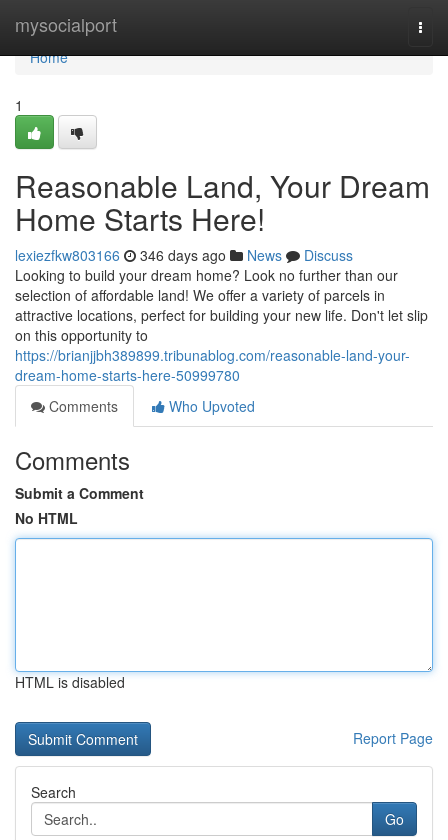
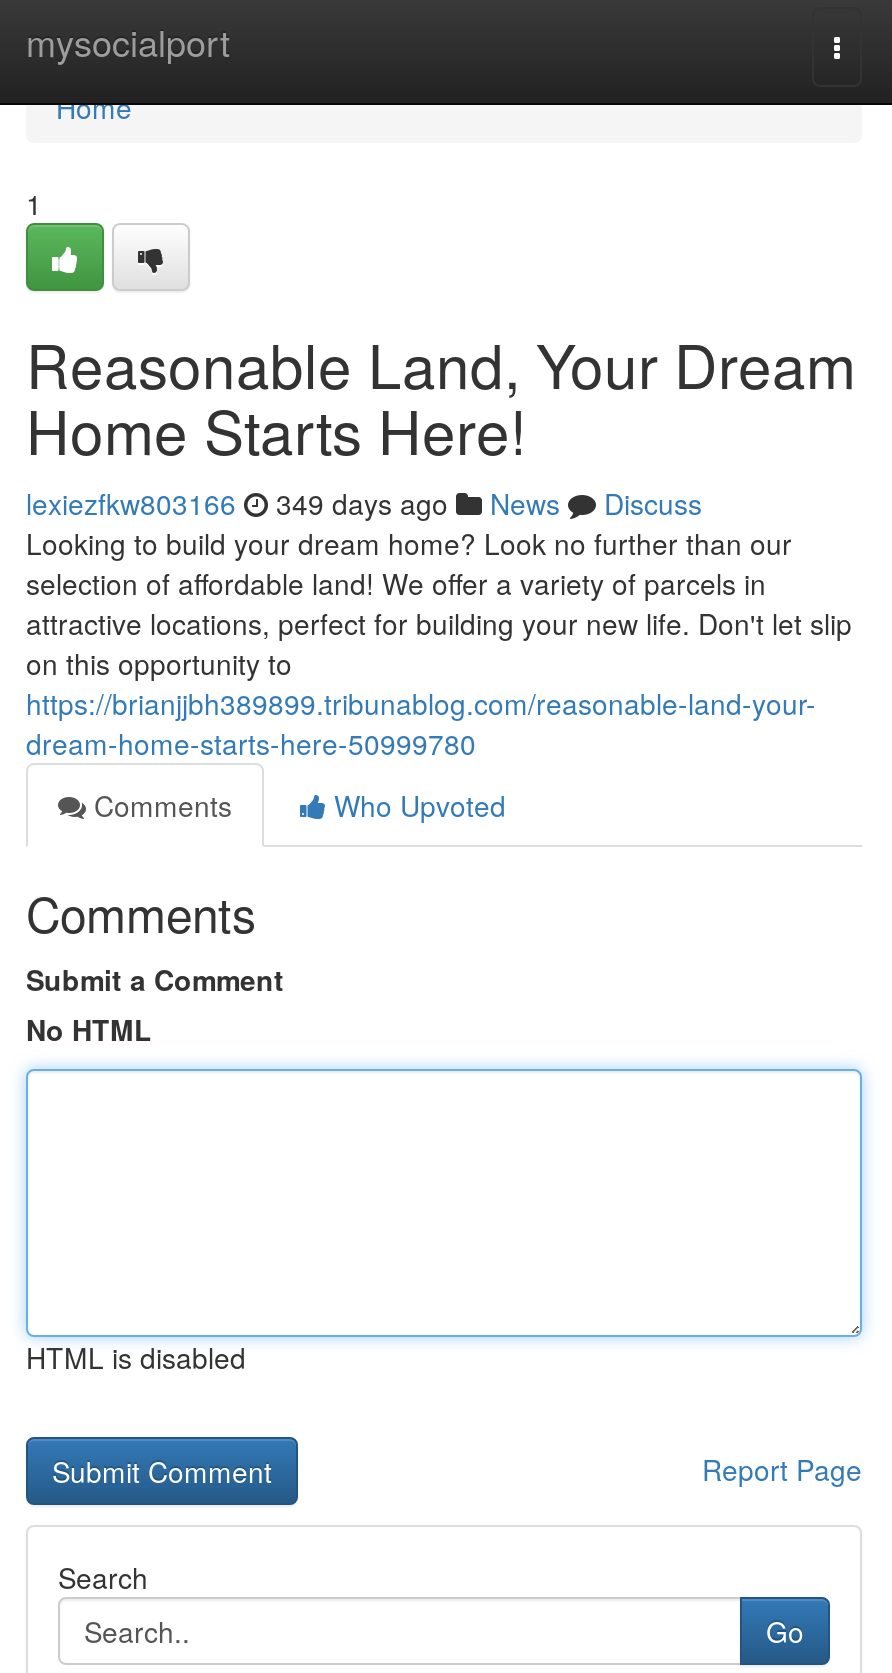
- lexiezfkw803166 346 days ago News Discuss
+ lexiezfkw803166 349 days ago News Discuss
